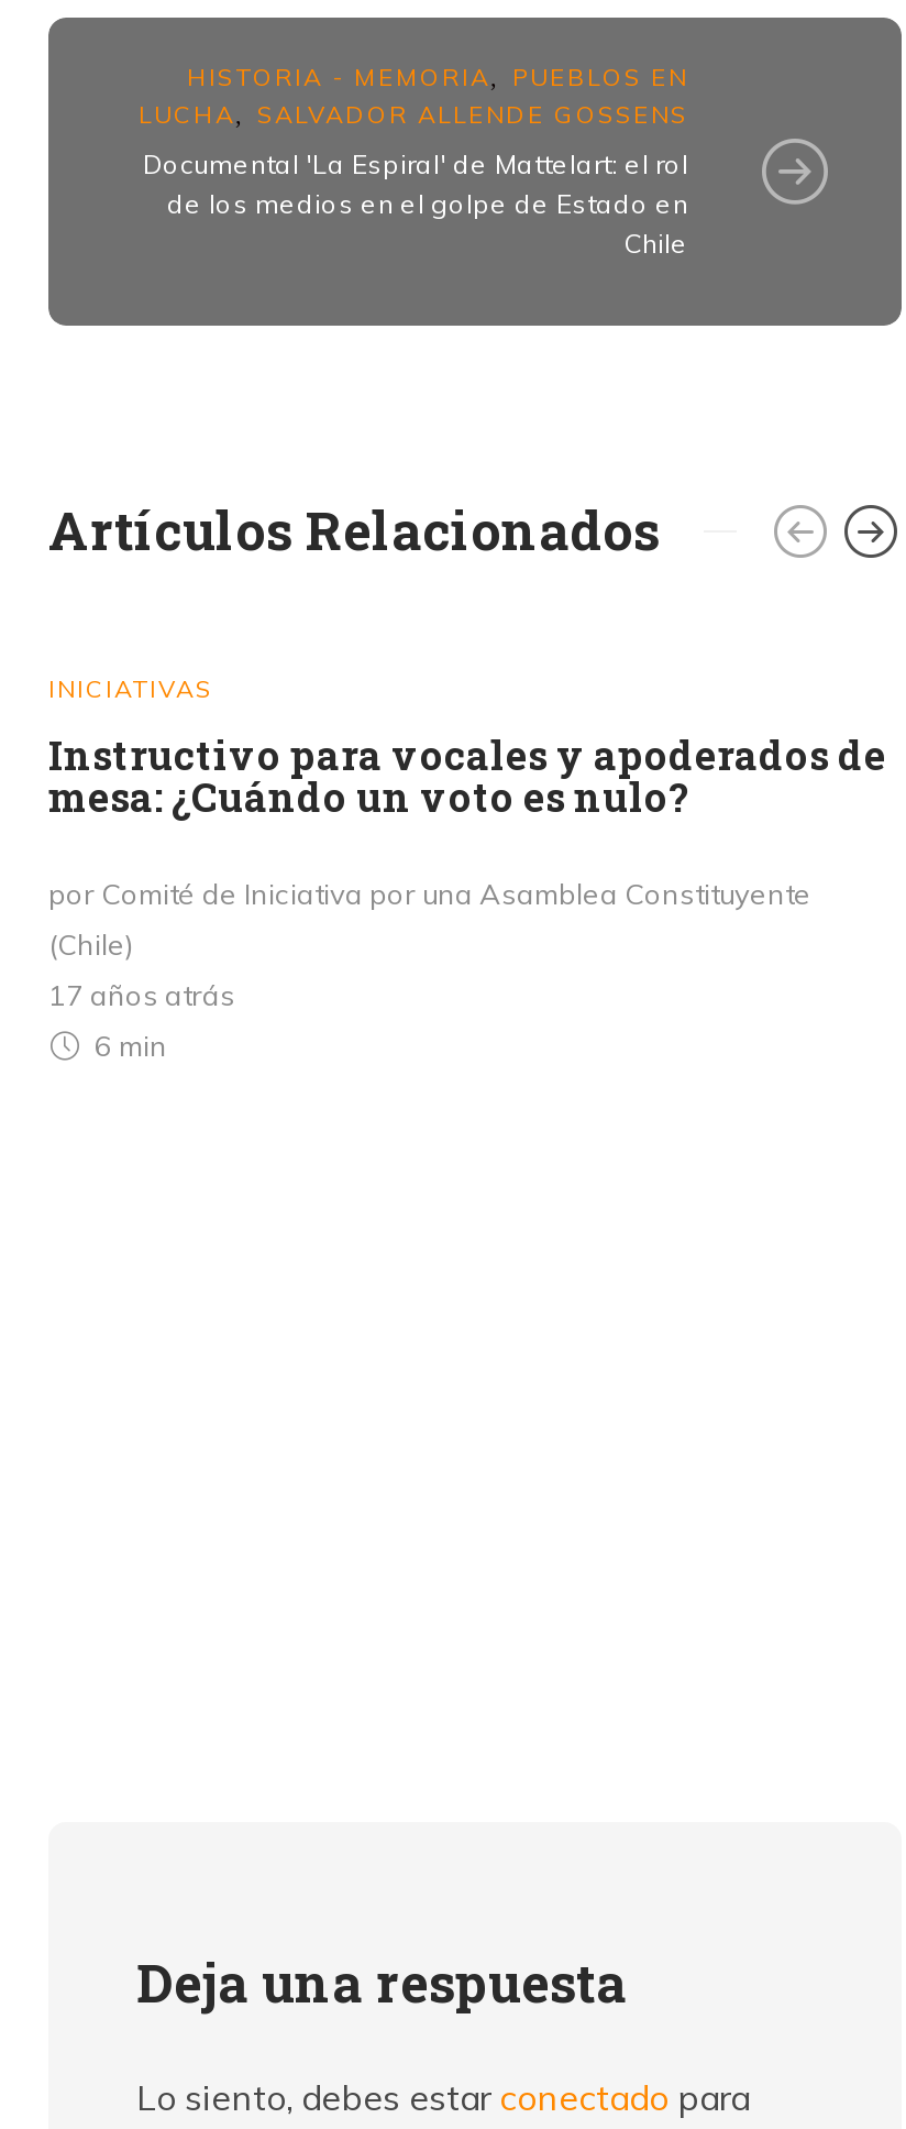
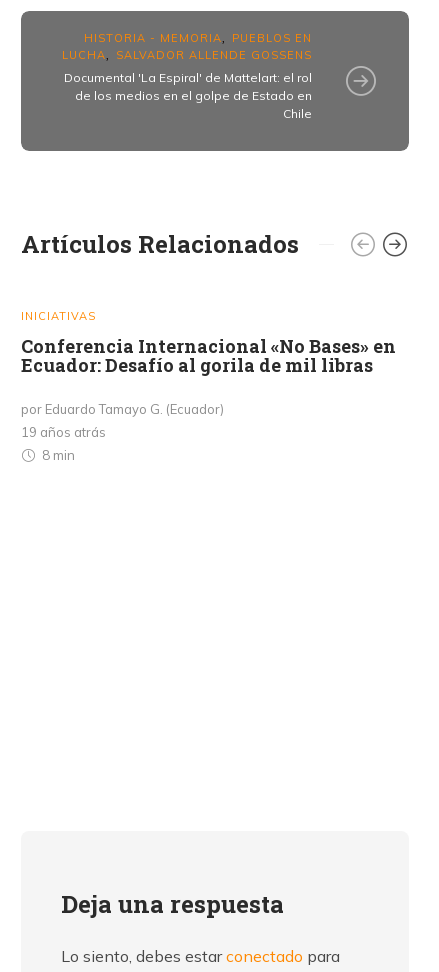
- Instructivo para vocales y apoderados de
- mesa: ¿Cuándo un voto es nulo?
+ Conferencia Internacional «No Bases» en
+ Ecuador: Desafío al gorila de mil libras

- por Comité de Iniciativa por una Asamblea Constituyente
- (Chile)
- 17 años atrás
- 6 min
+ por Eduardo Tamayo G. (Ecuador)
+ 19 años atrás
+ 8 min
